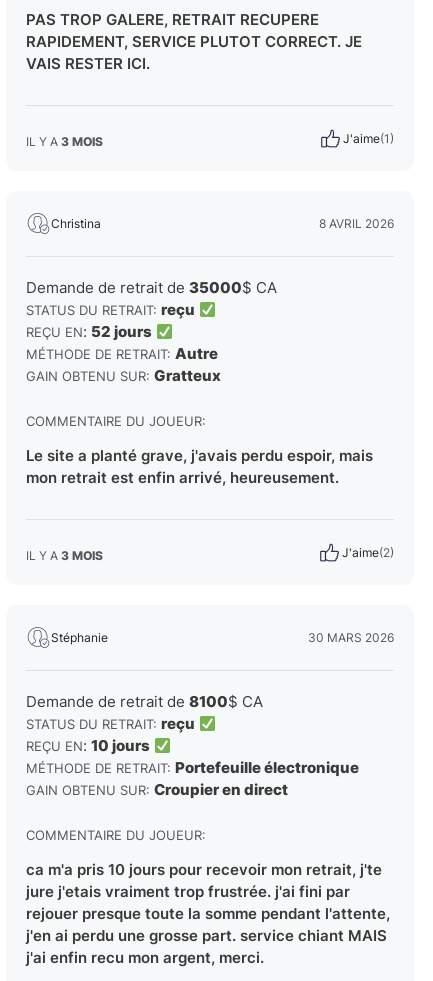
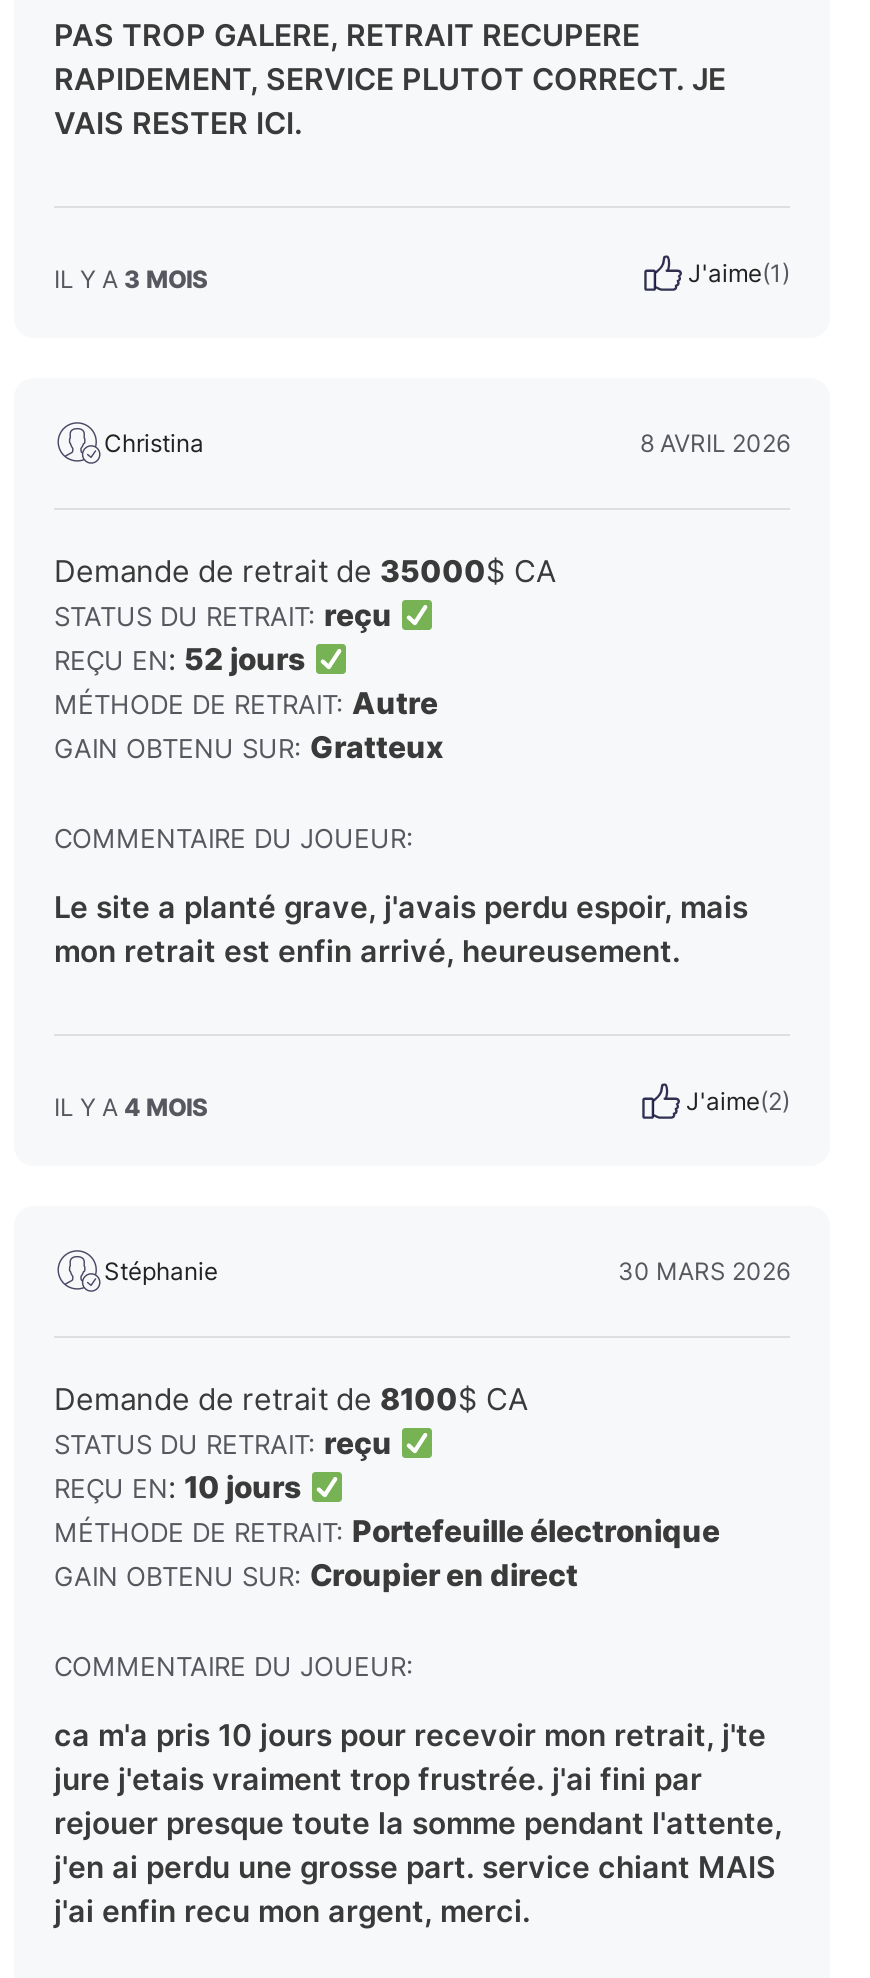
- IL Y A 3 MOIS
+ IL Y A 4 MOIS
